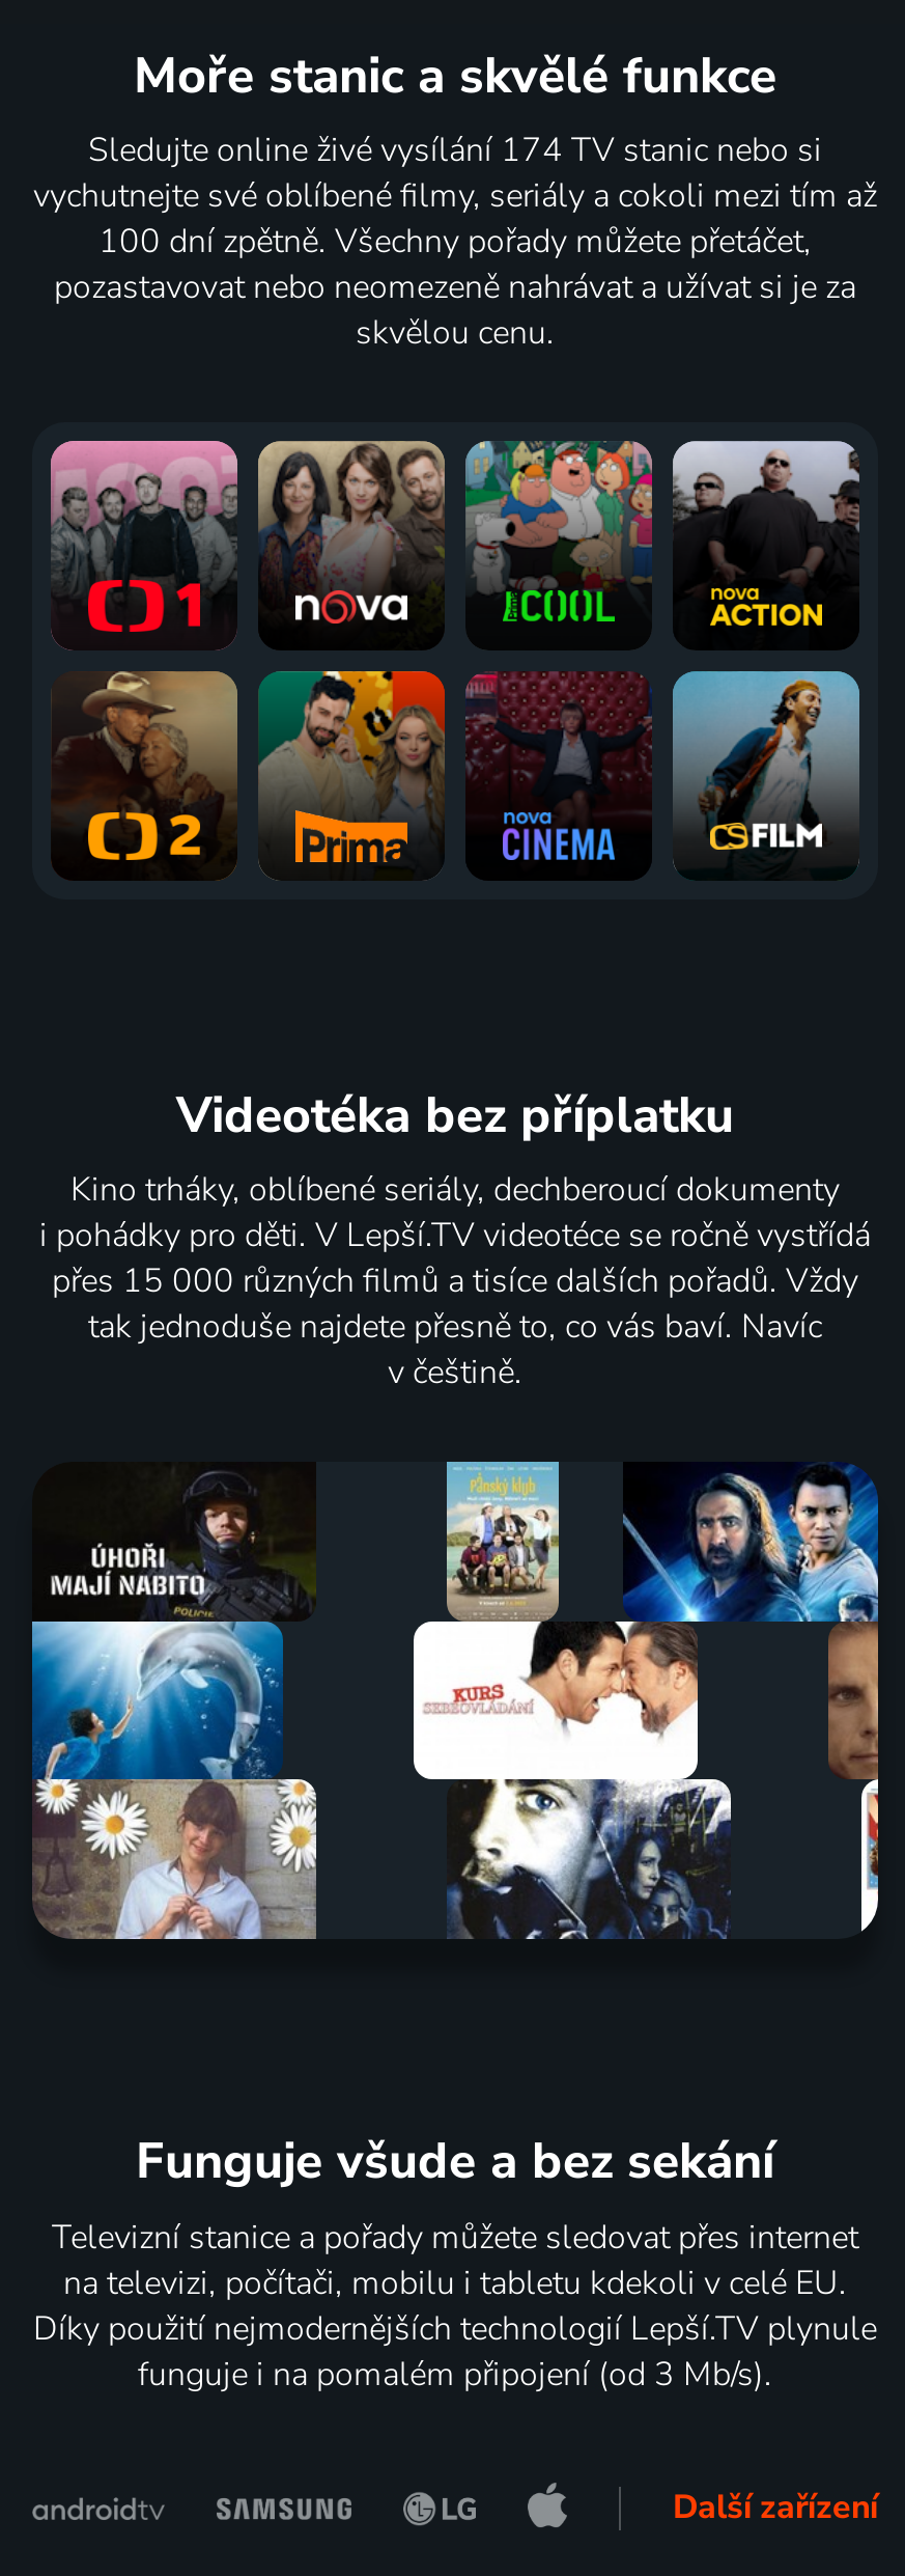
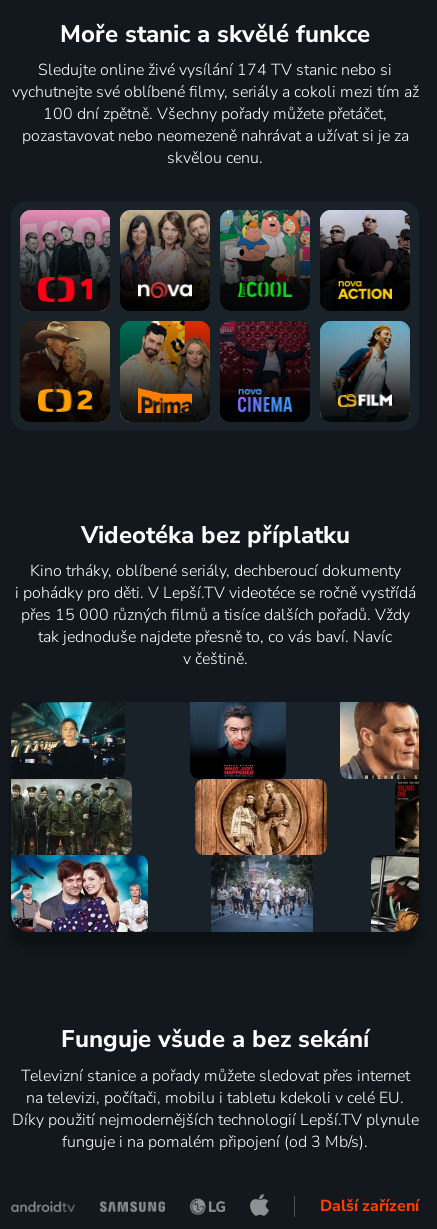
- [image]
+ [image]

- [image]
+ [image]
